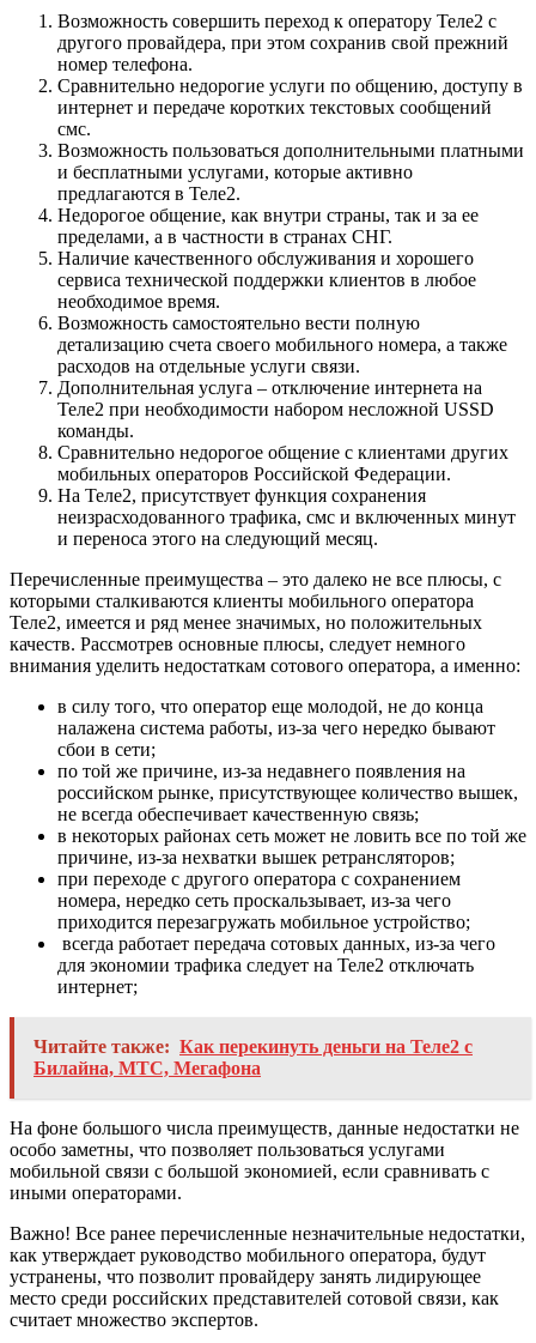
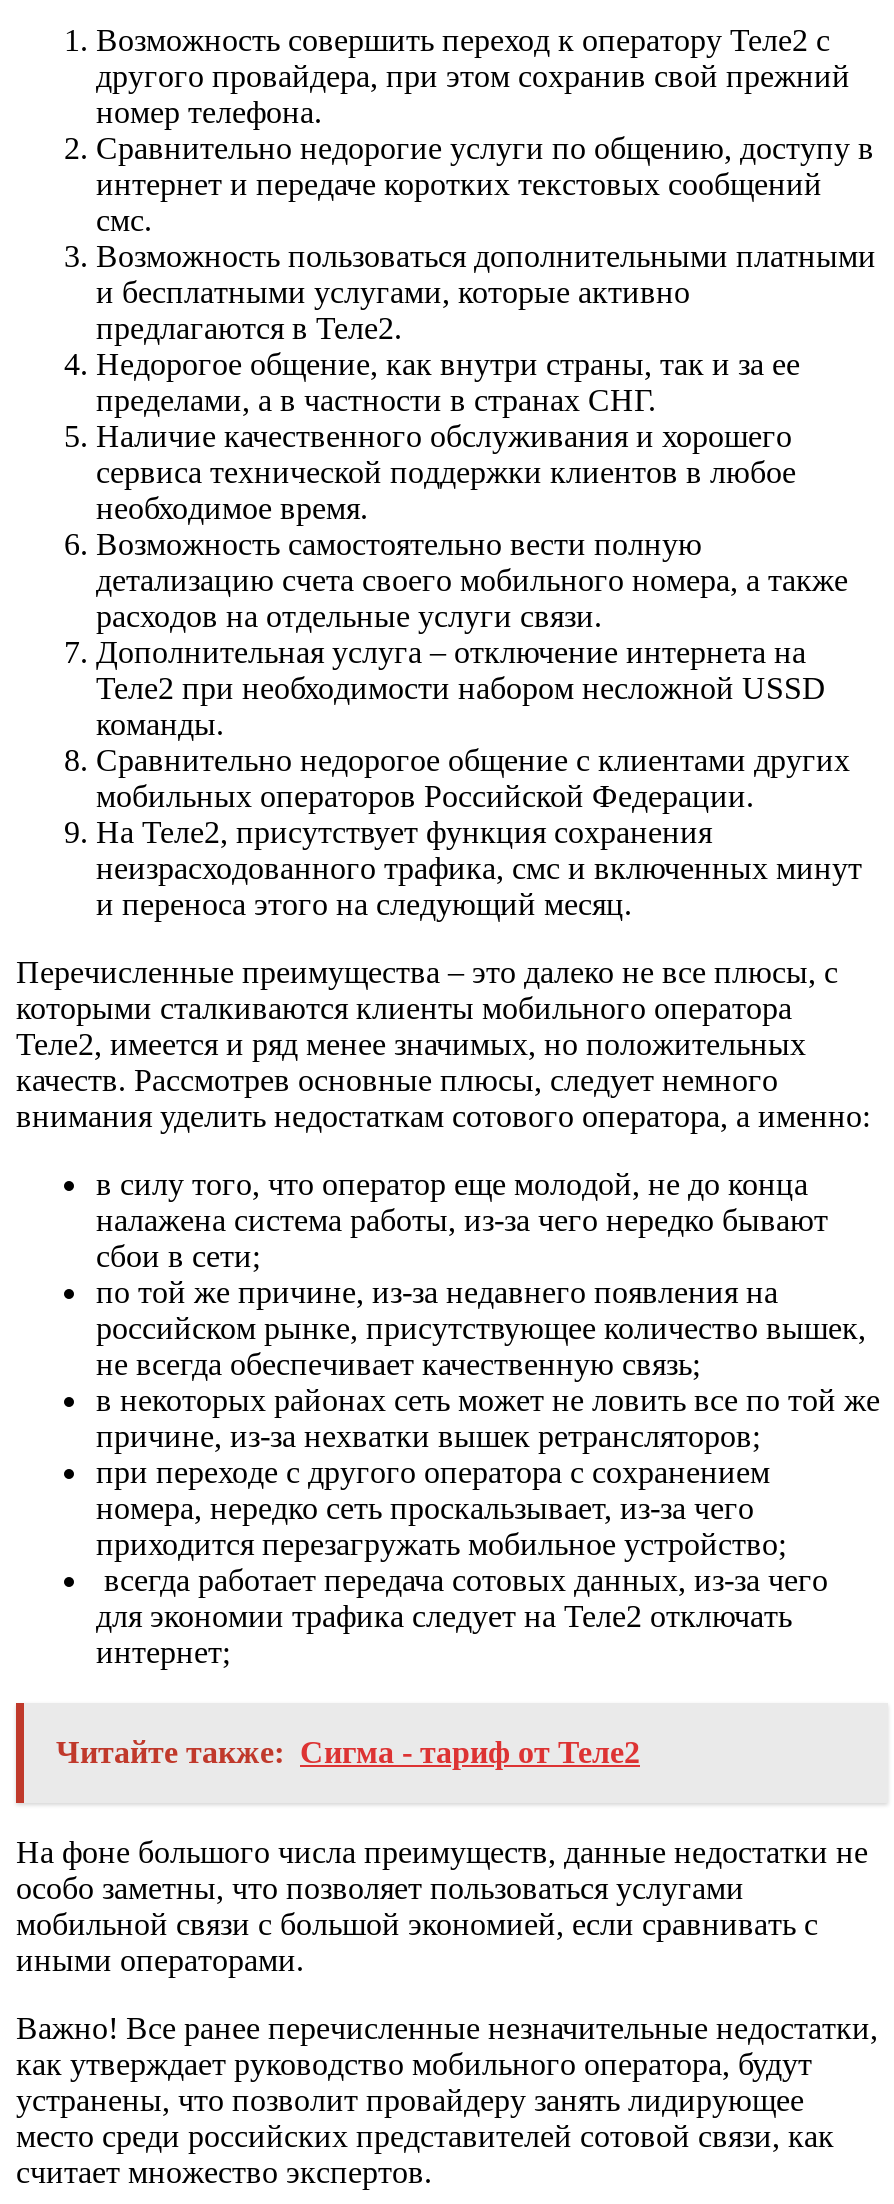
- Читайте также: Как перекинуть деньги на Теле2 с
- Билайна, МТС, Мегафона
+ Читайте также: Сигма - тариф от Теле2
